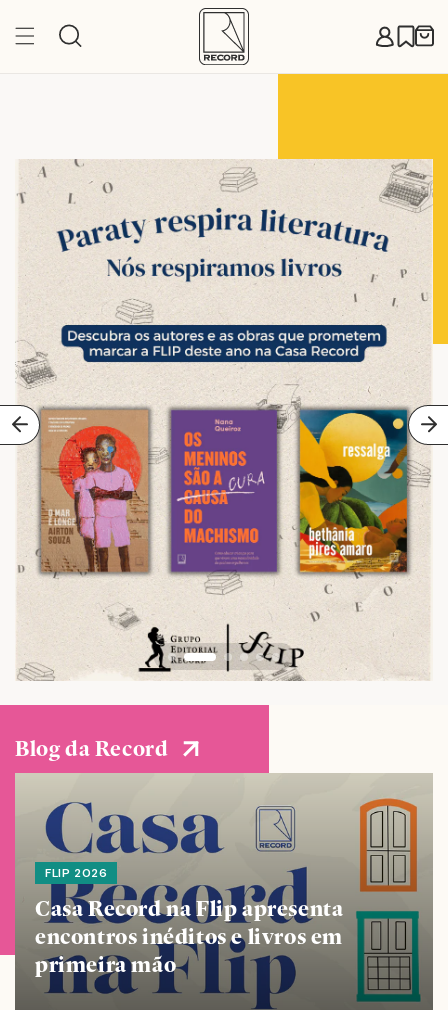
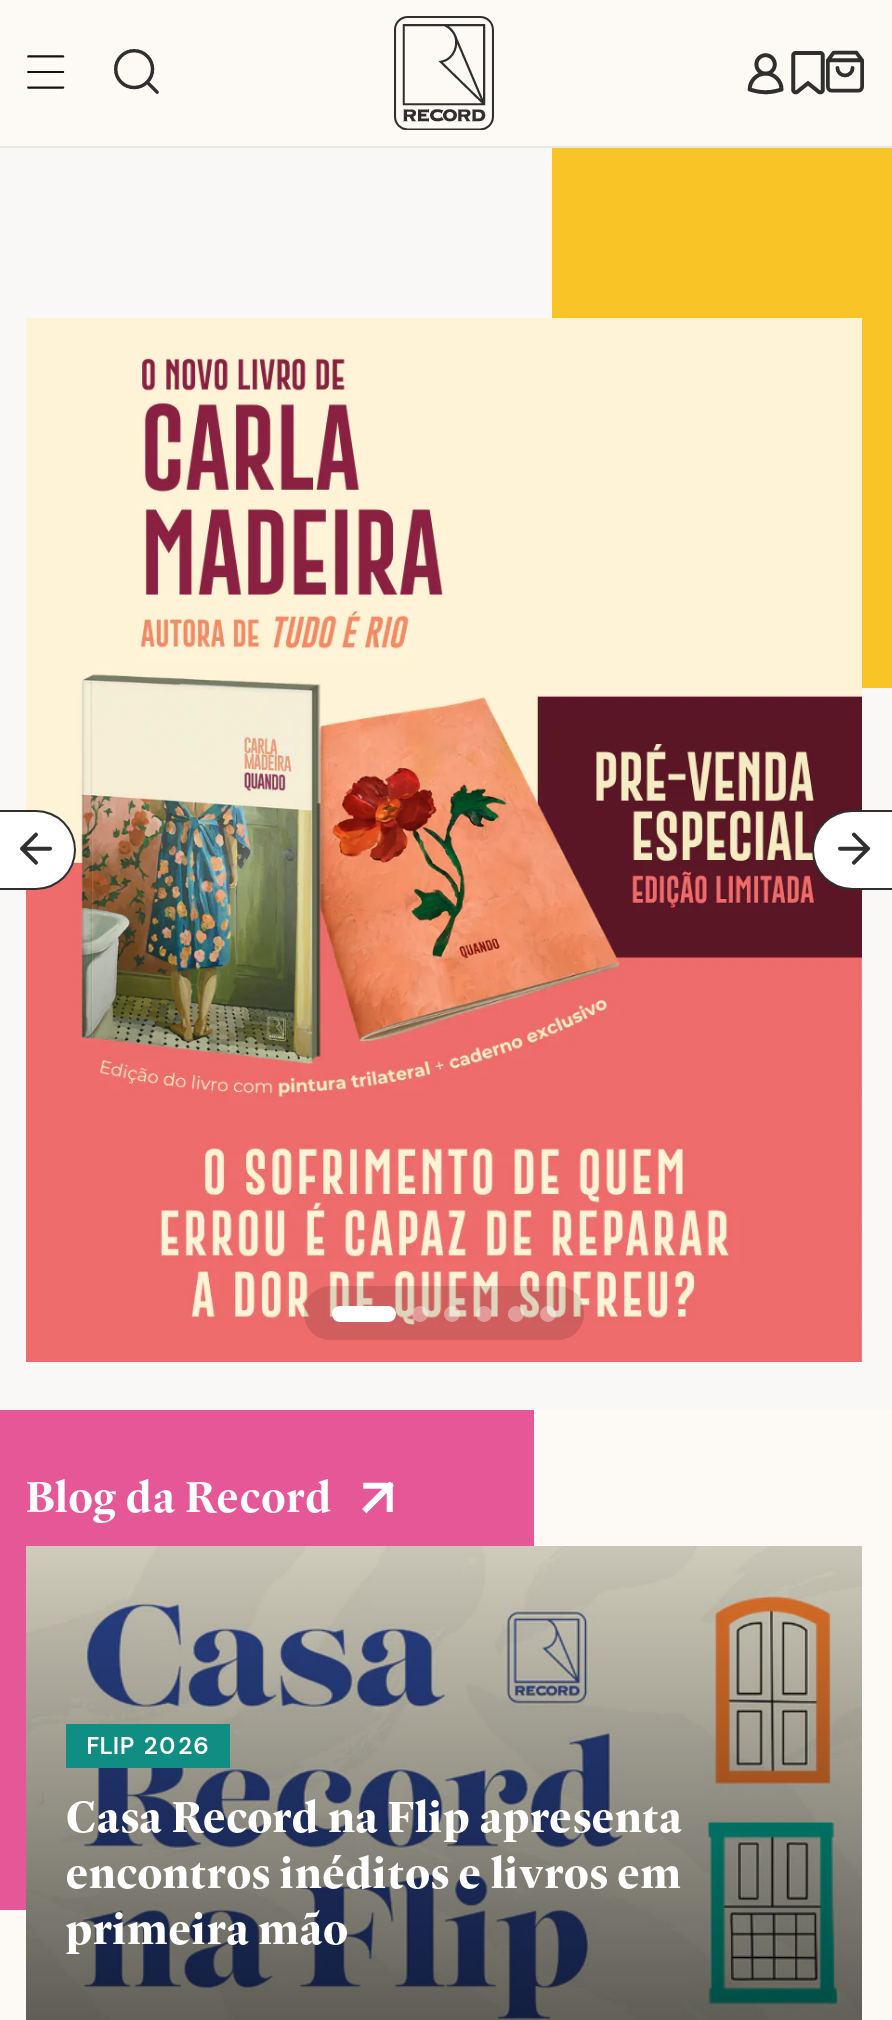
- [image]
+ [image]
